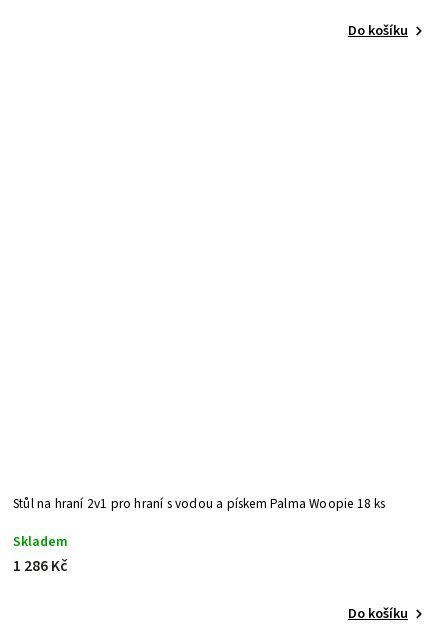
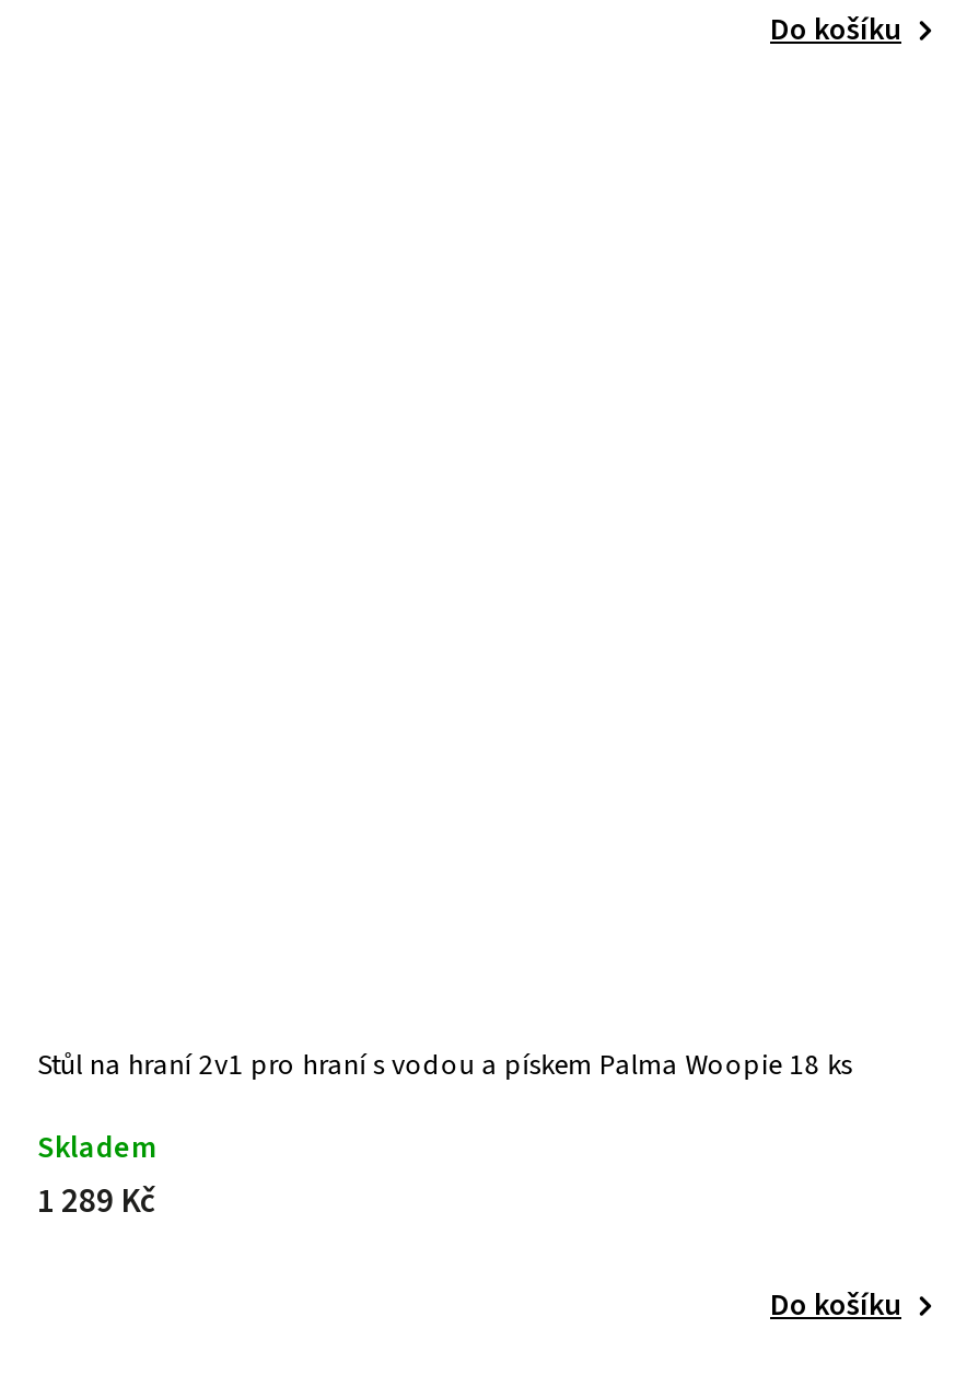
- 1 286 Kč
+ 1 289 Kč
